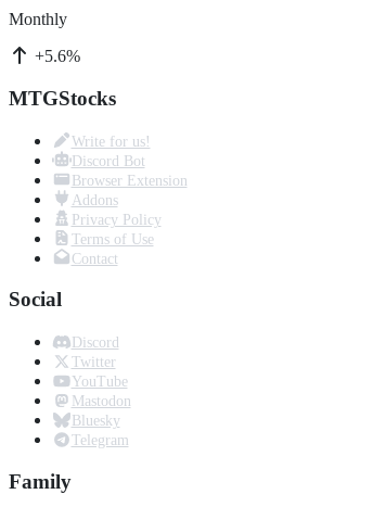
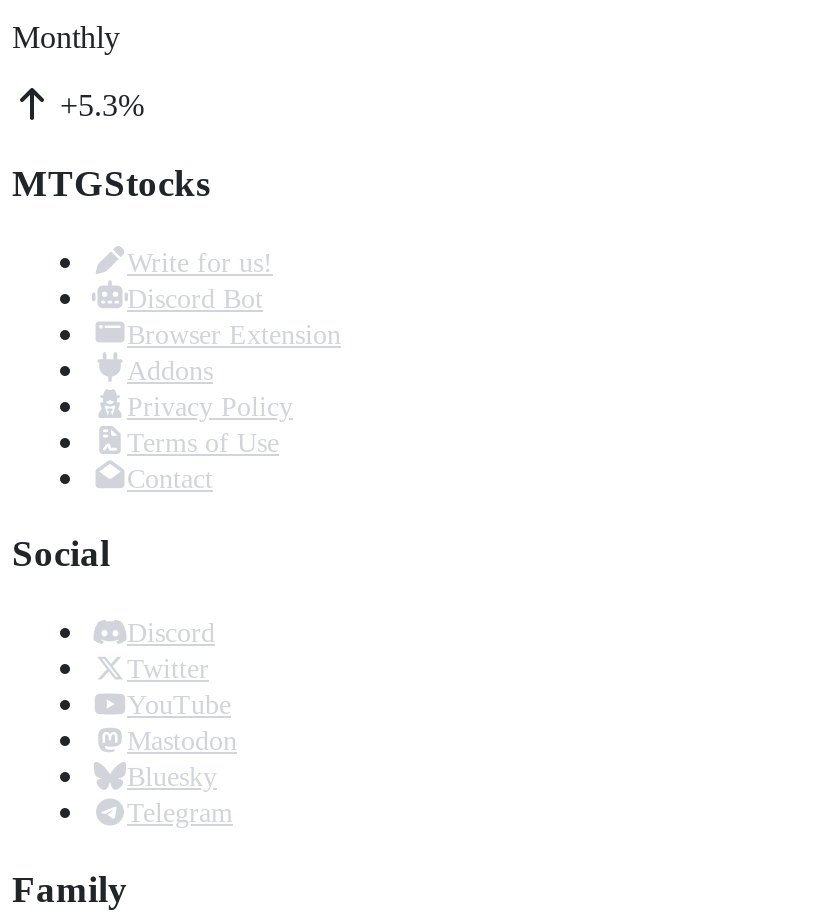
- +5.6%
+ +5.3%
